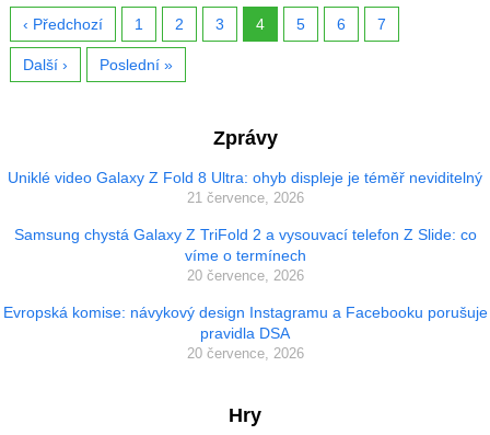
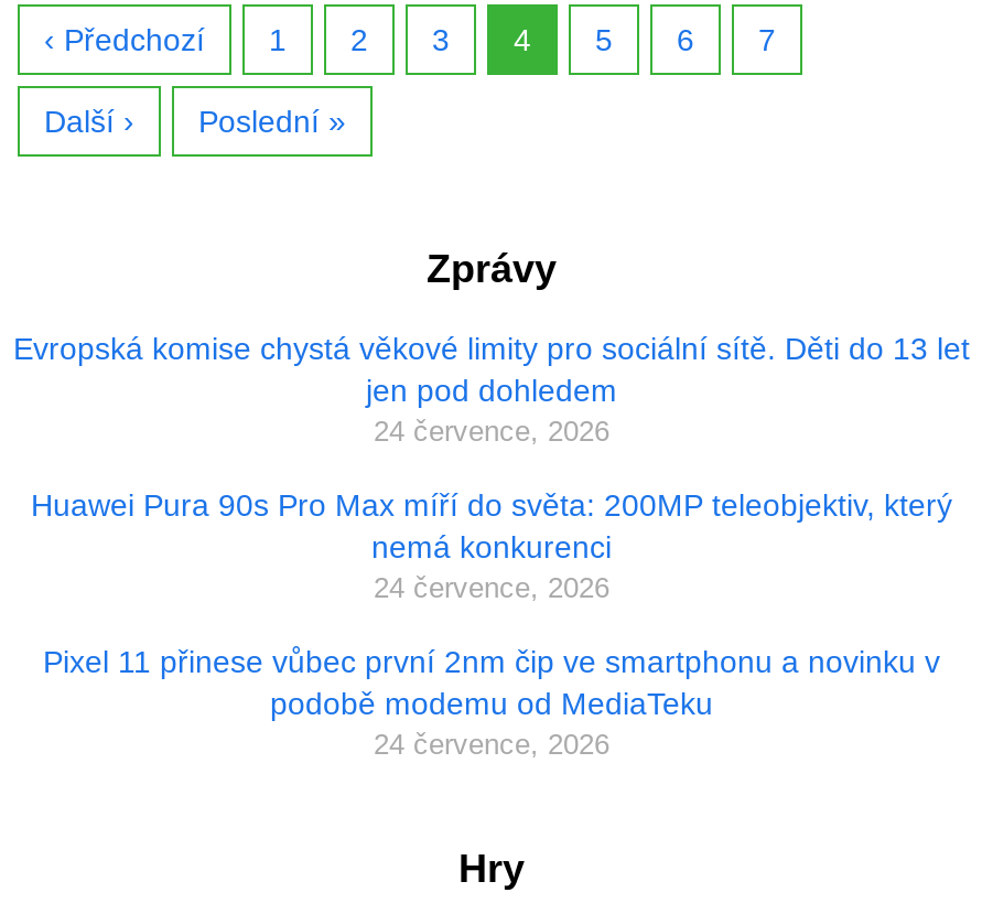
- Uniklé video Galaxy Z Fold 8 Ultra: ohyb displeje je téměř neviditelný
- 21 července, 2026
+ Evropská komise chystá věkové limity pro sociální sítě. Děti do 13 let
+ jen pod dohledem
+ 24 července, 2026

- Samsung chystá Galaxy Z TriFold 2 a vysouvací telefon Z Slide: co
- víme o termínech
- 20 července, 2026
+ Huawei Pura 90s Pro Max míří do světa: 200MP teleobjektiv, který
+ nemá konkurenci
+ 24 července, 2026

- Evropská komise: návykový design Instagramu a Facebooku porušuje
- pravidla DSA
- 20 července, 2026
+ Pixel 11 přinese vůbec první 2nm čip ve smartphonu a novinku v
+ podobě modemu od MediaTeku
+ 24 července, 2026
